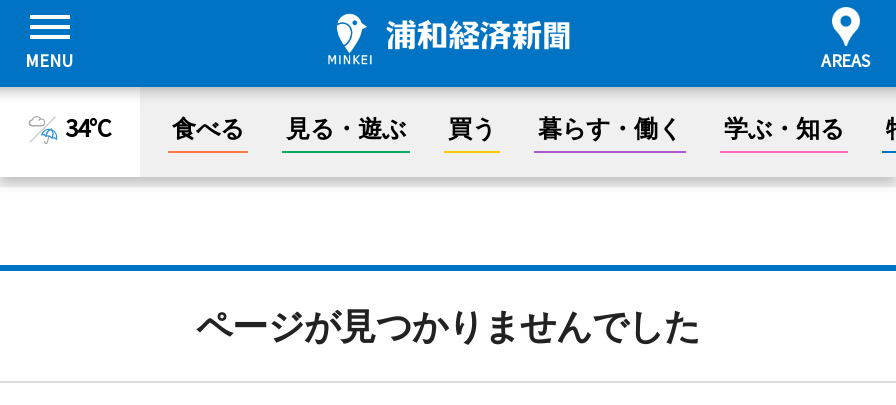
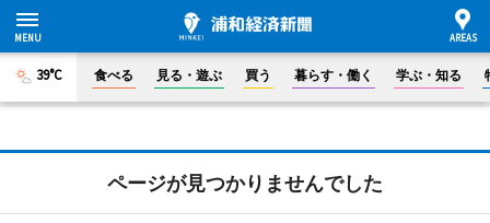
- 34°C
+ 39°C
